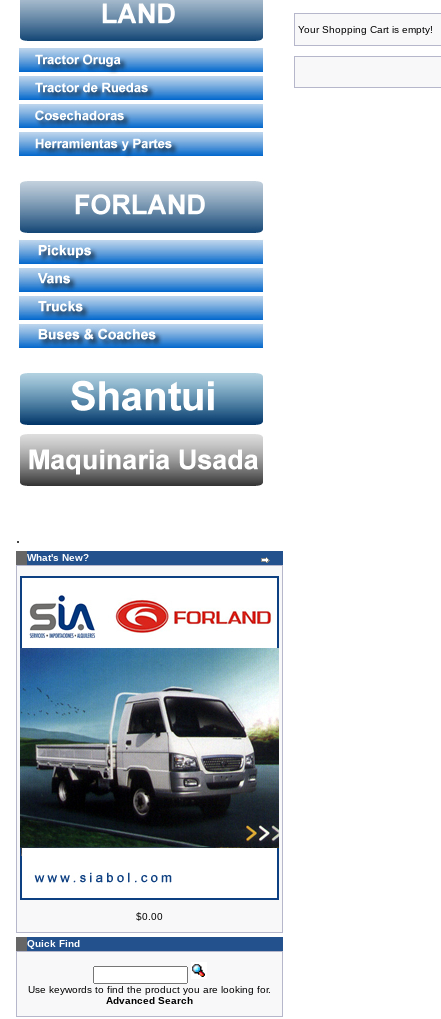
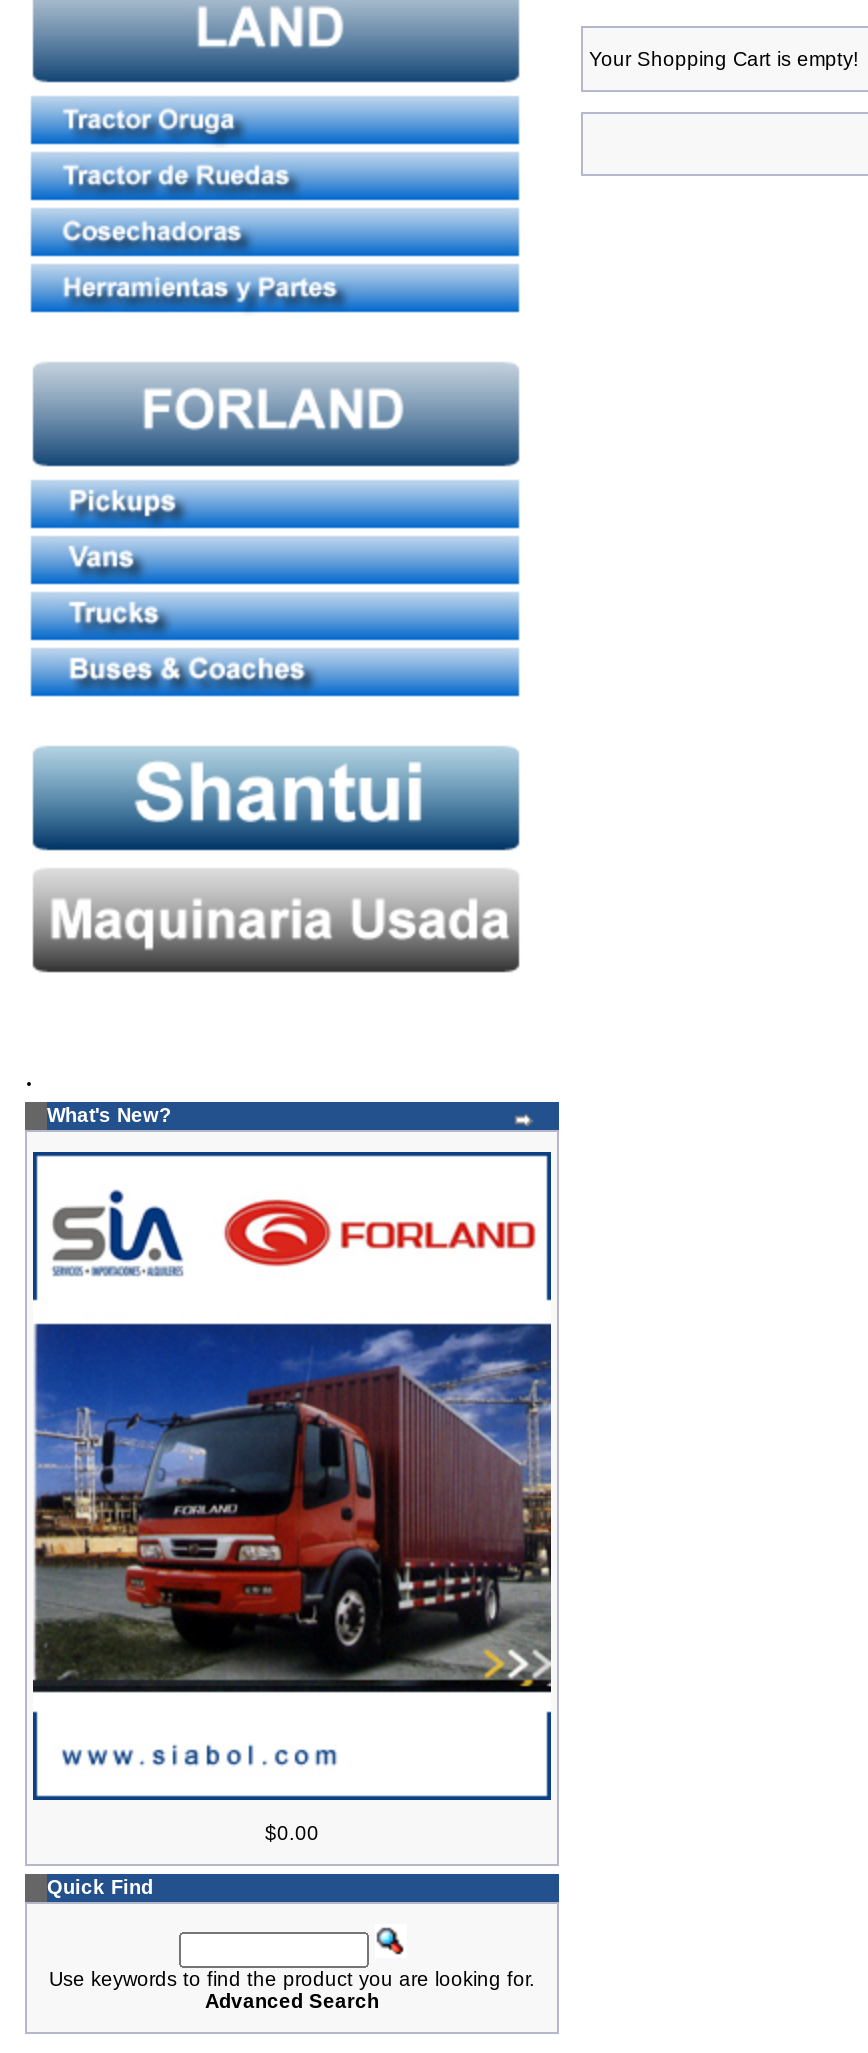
- [image]
+ [image]
